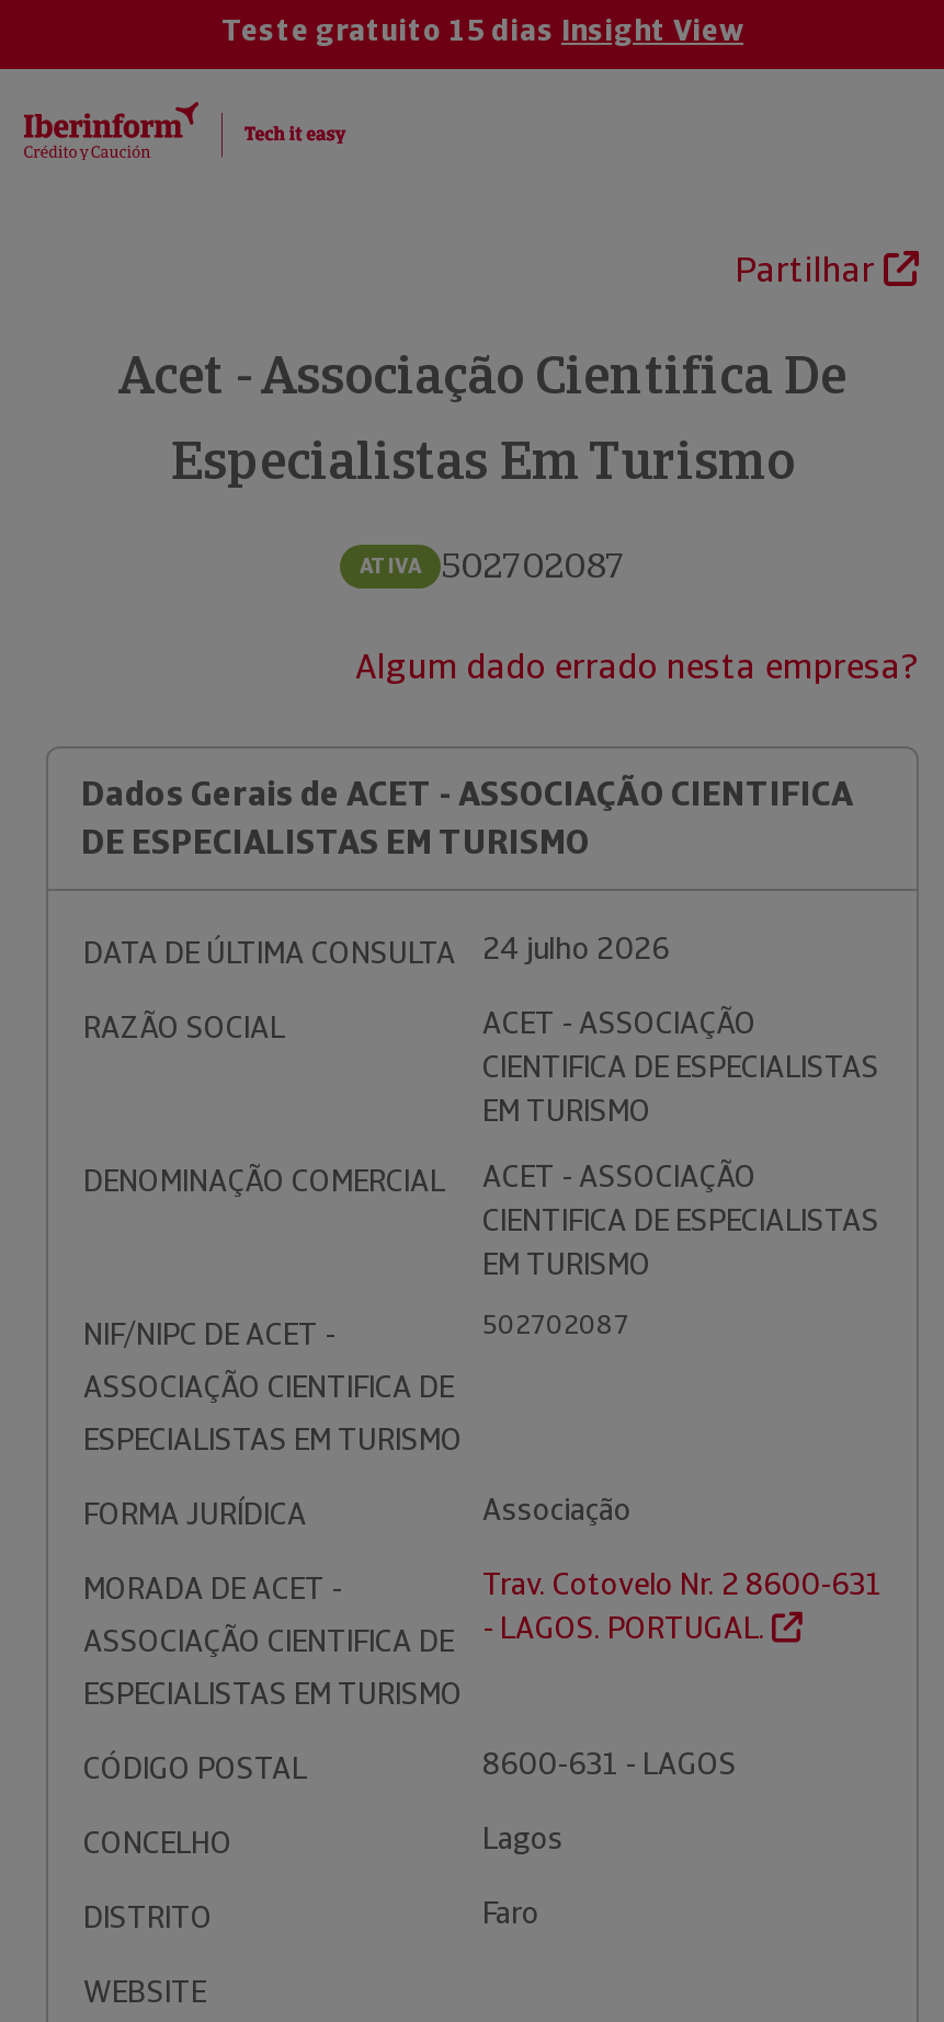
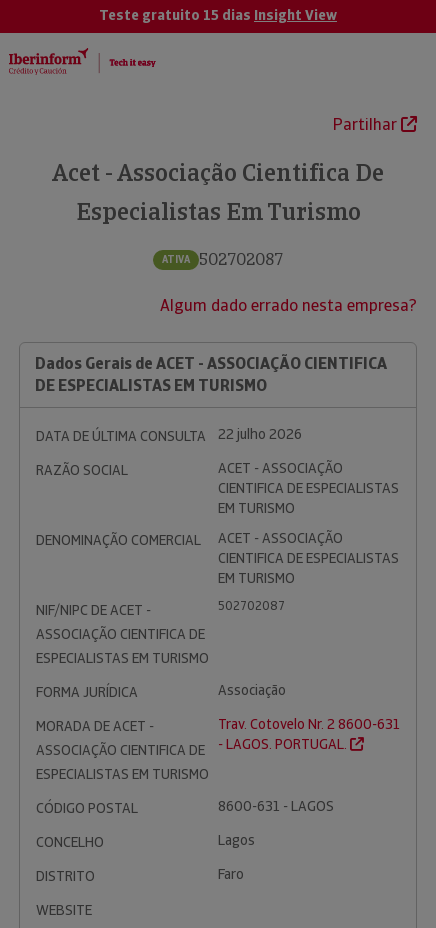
- DATA DE ÚLTIMA CONSULTA 24 julho 2026
+ DATA DE ÚLTIMA CONSULTA 22 julho 2026
